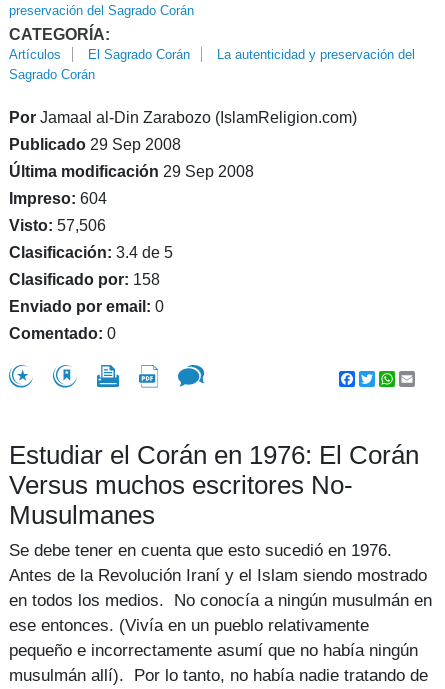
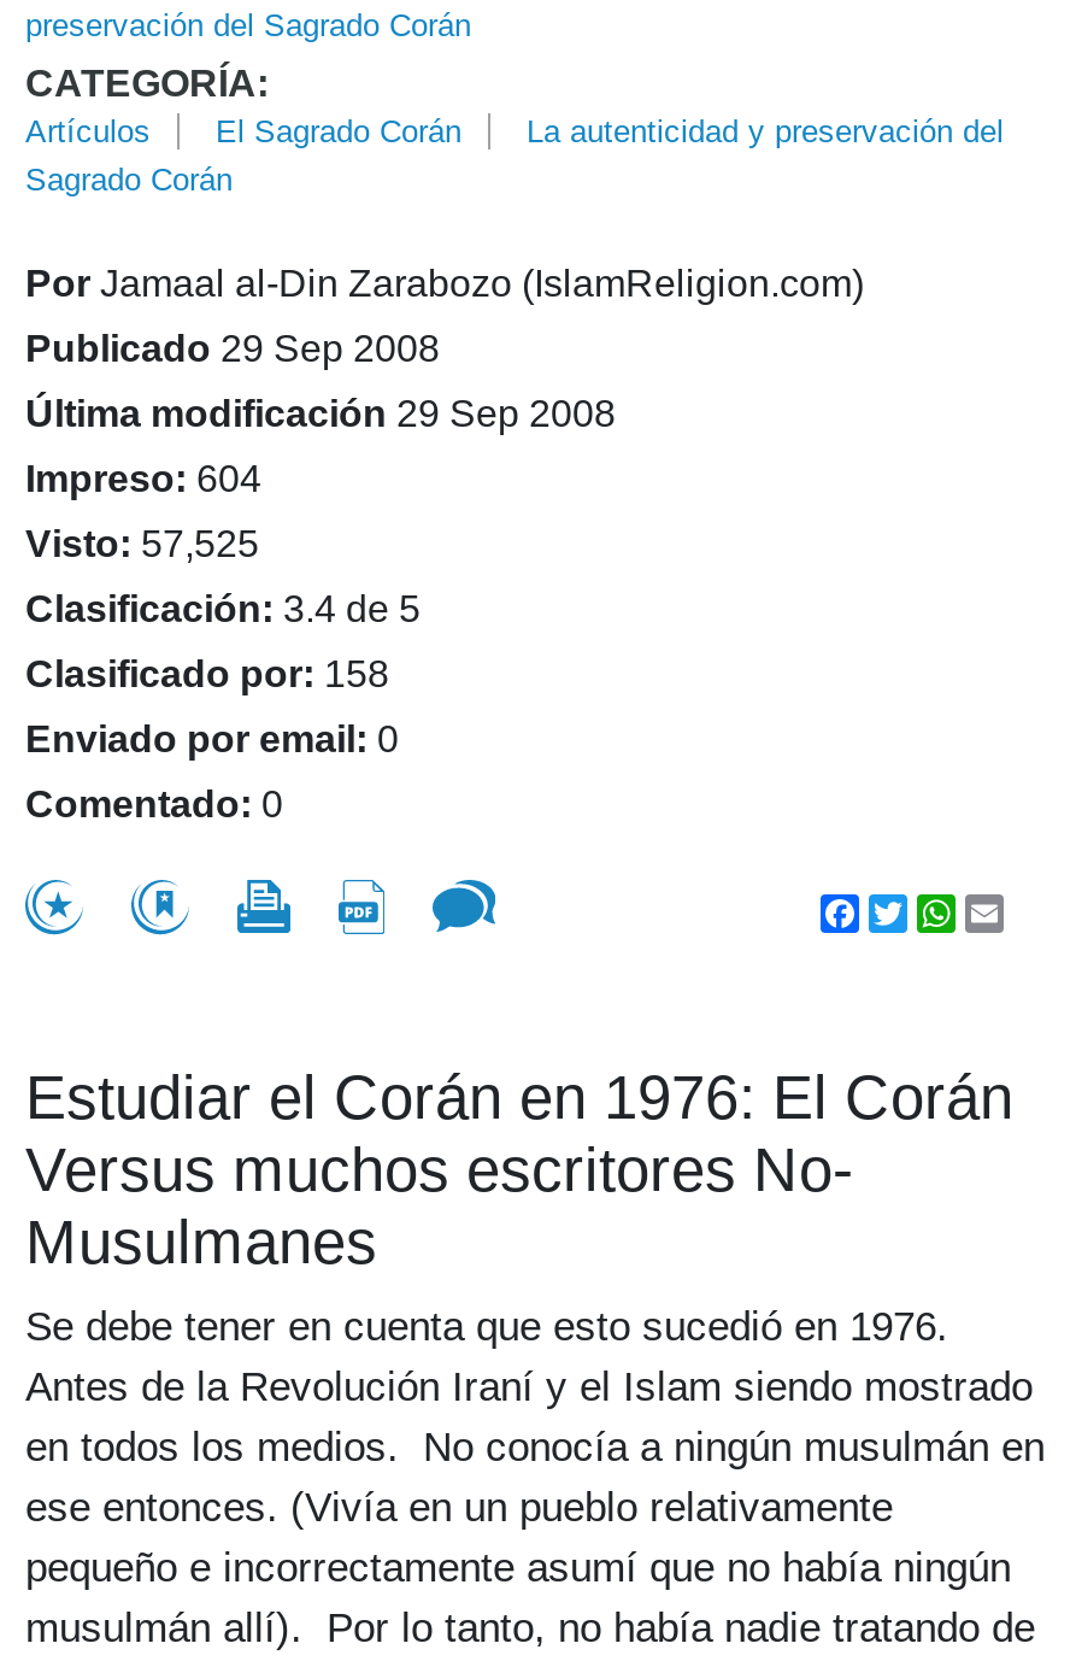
- Visto: 57,506
+ Visto: 57,525
